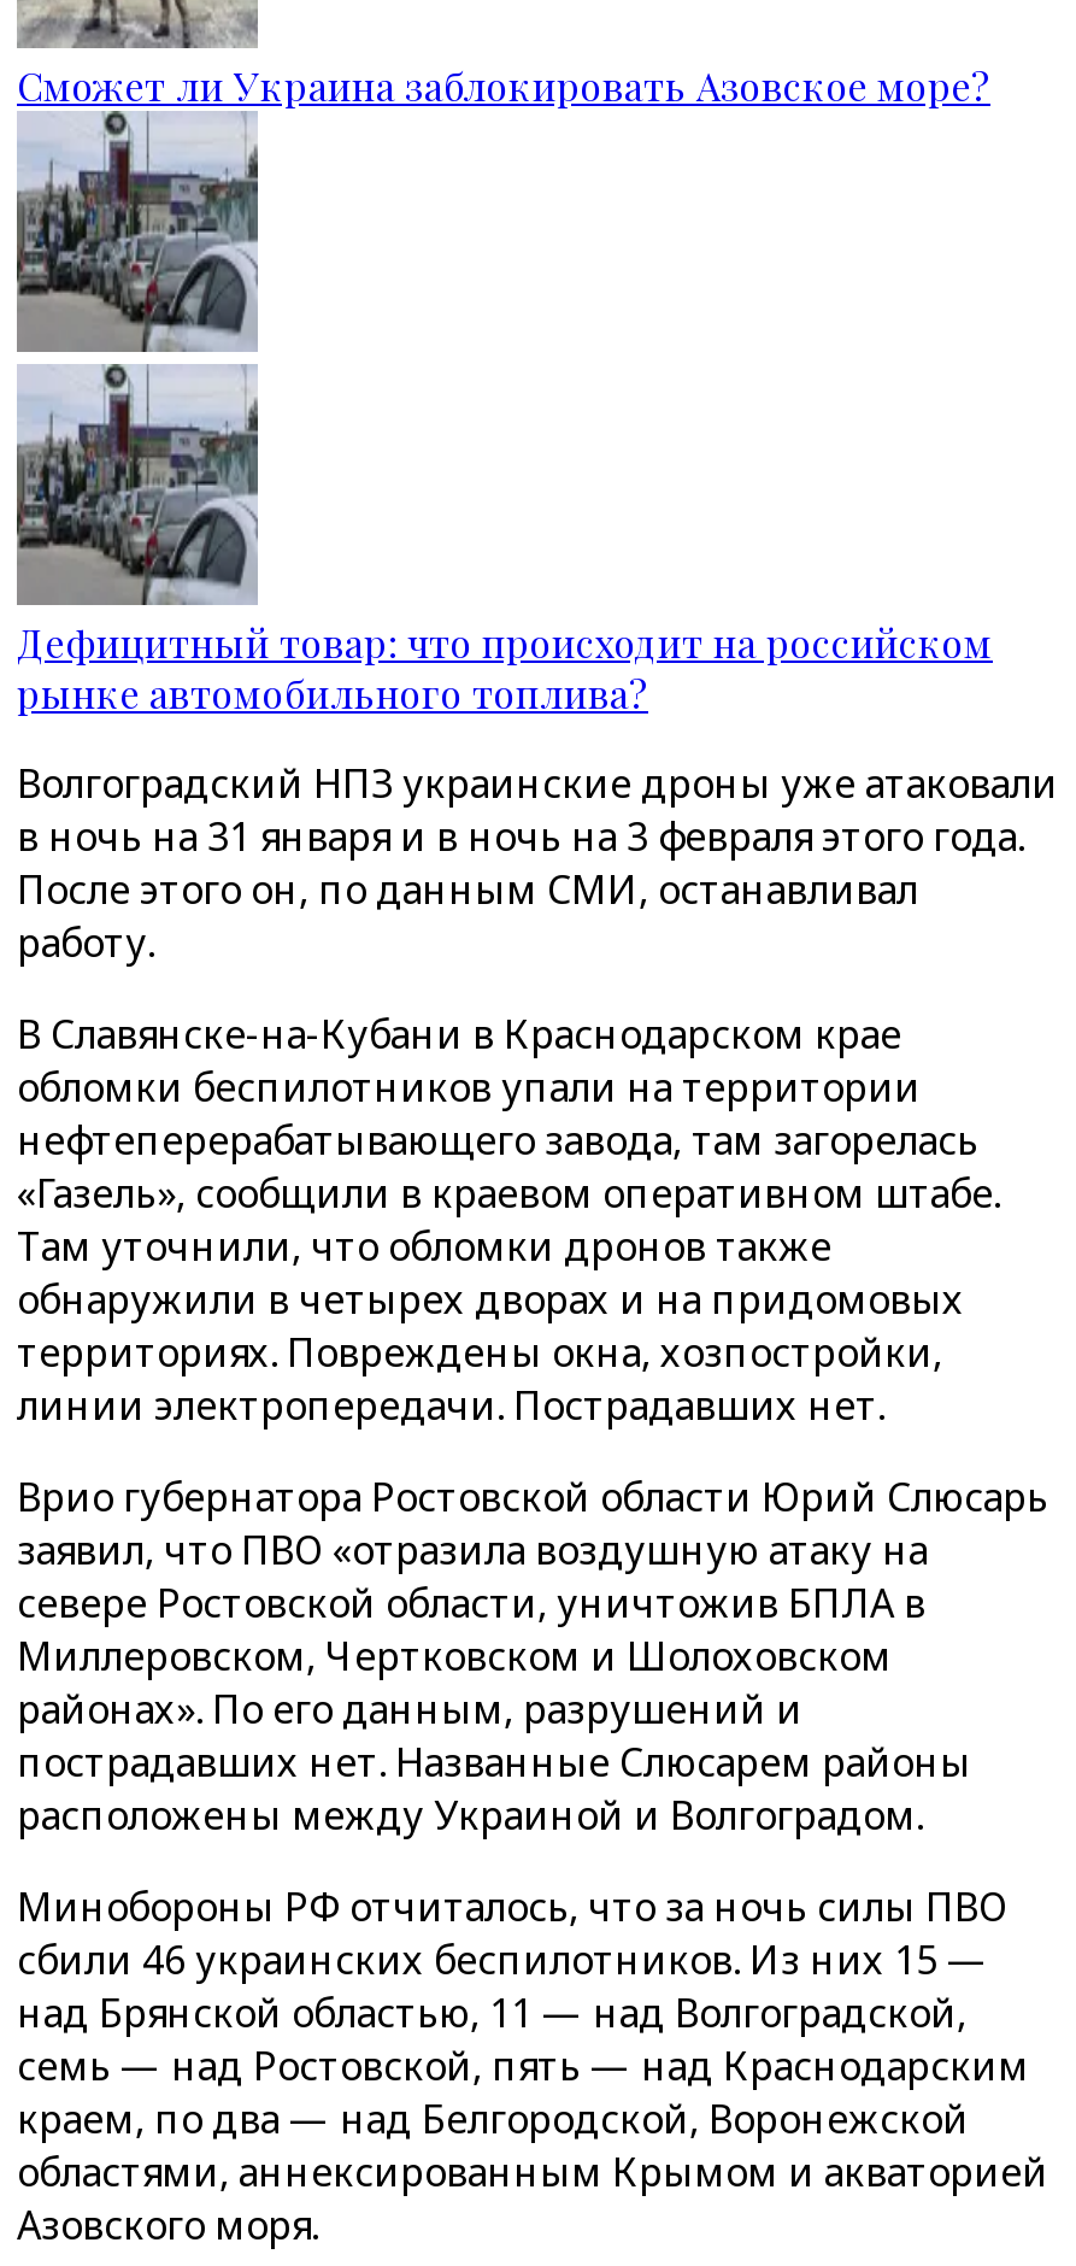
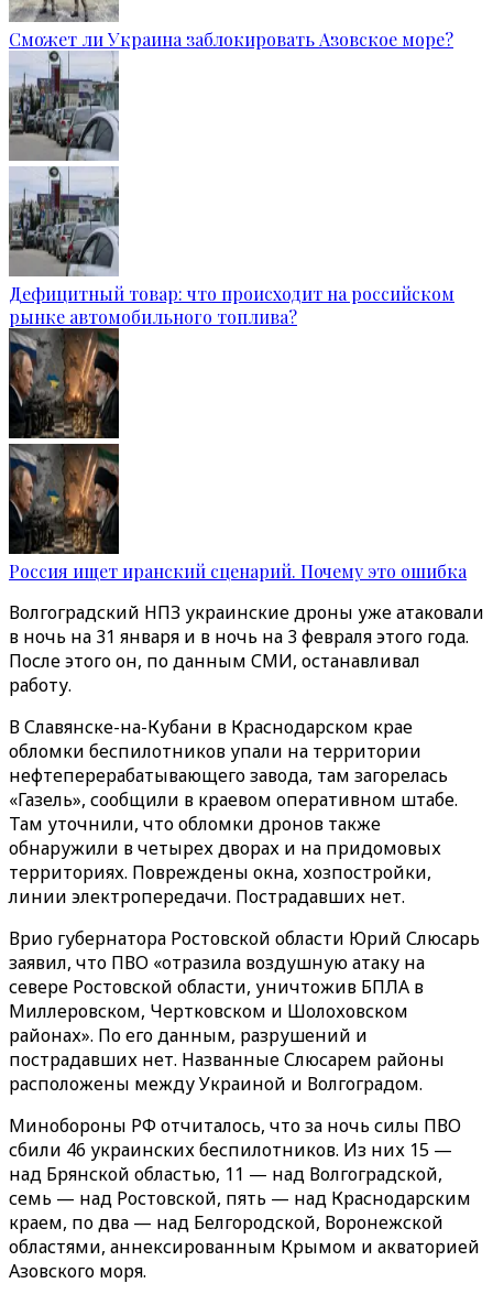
+ [image]
+ Россия ищет иранский сценарий. Почему это ошибка
